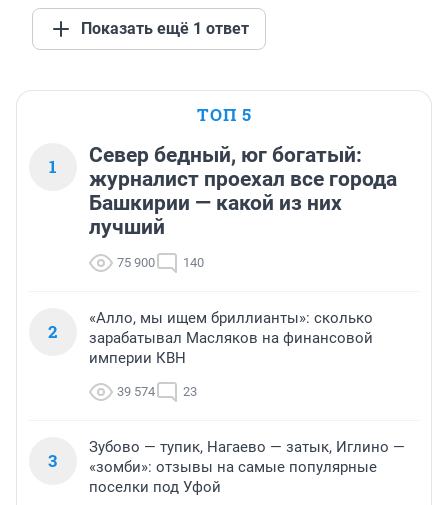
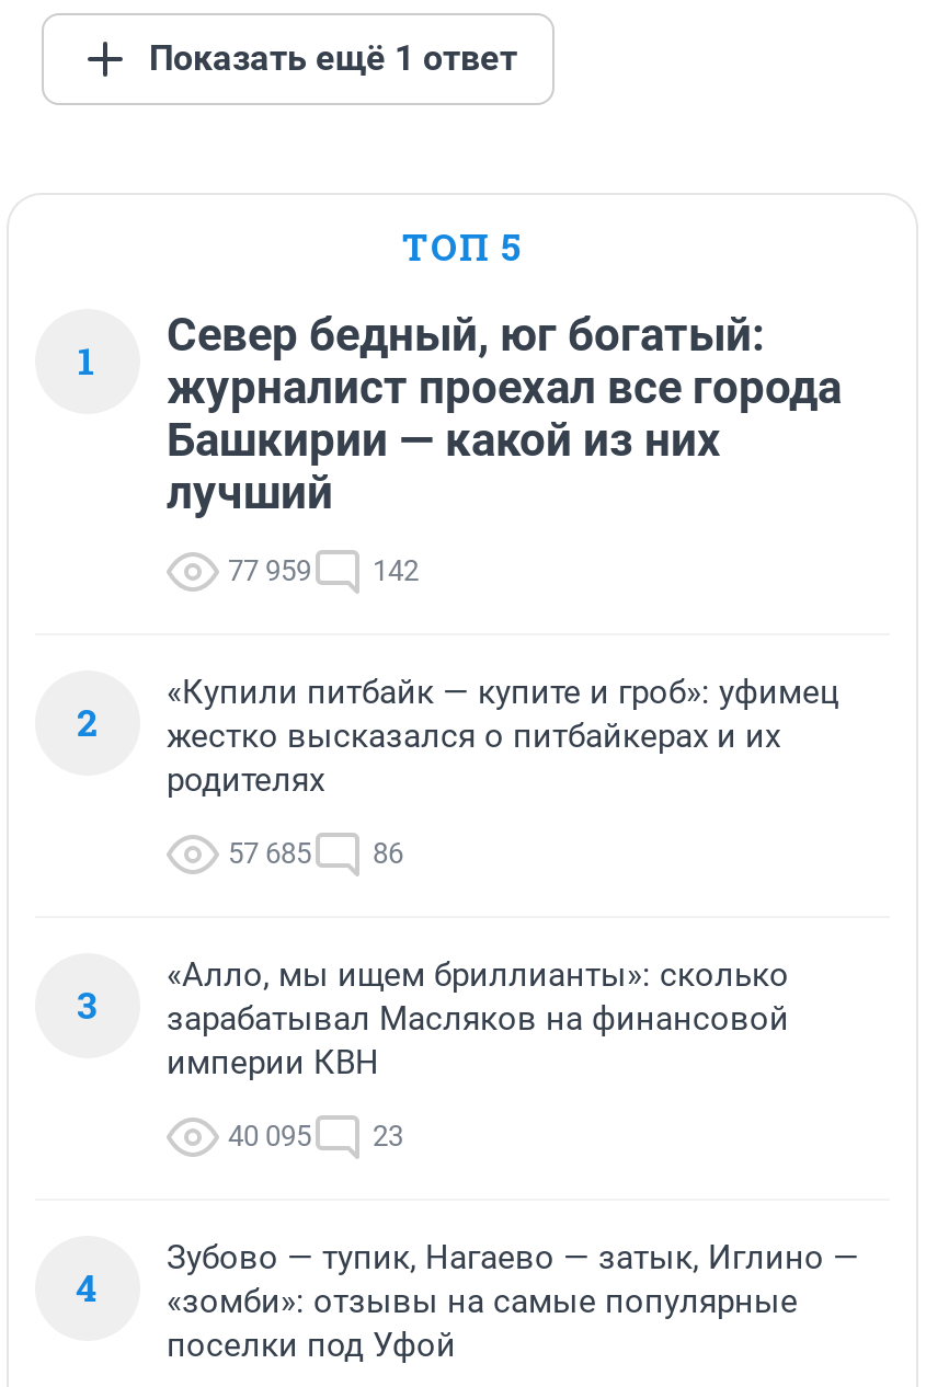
+ «Купили питбайк — купите и гроб»: уфимец
+ жестко высказался о питбайкерах и их
+ родителях
+ 57 685
+ 86
+ 3

- 75 900
+ 77 959

- 140
+ 142

- 39 574 23
+ 40 095 23

- 3 «зомби»: отзывы на самые популярные
+ 4 «зомби»: отзывы на самые популярные
